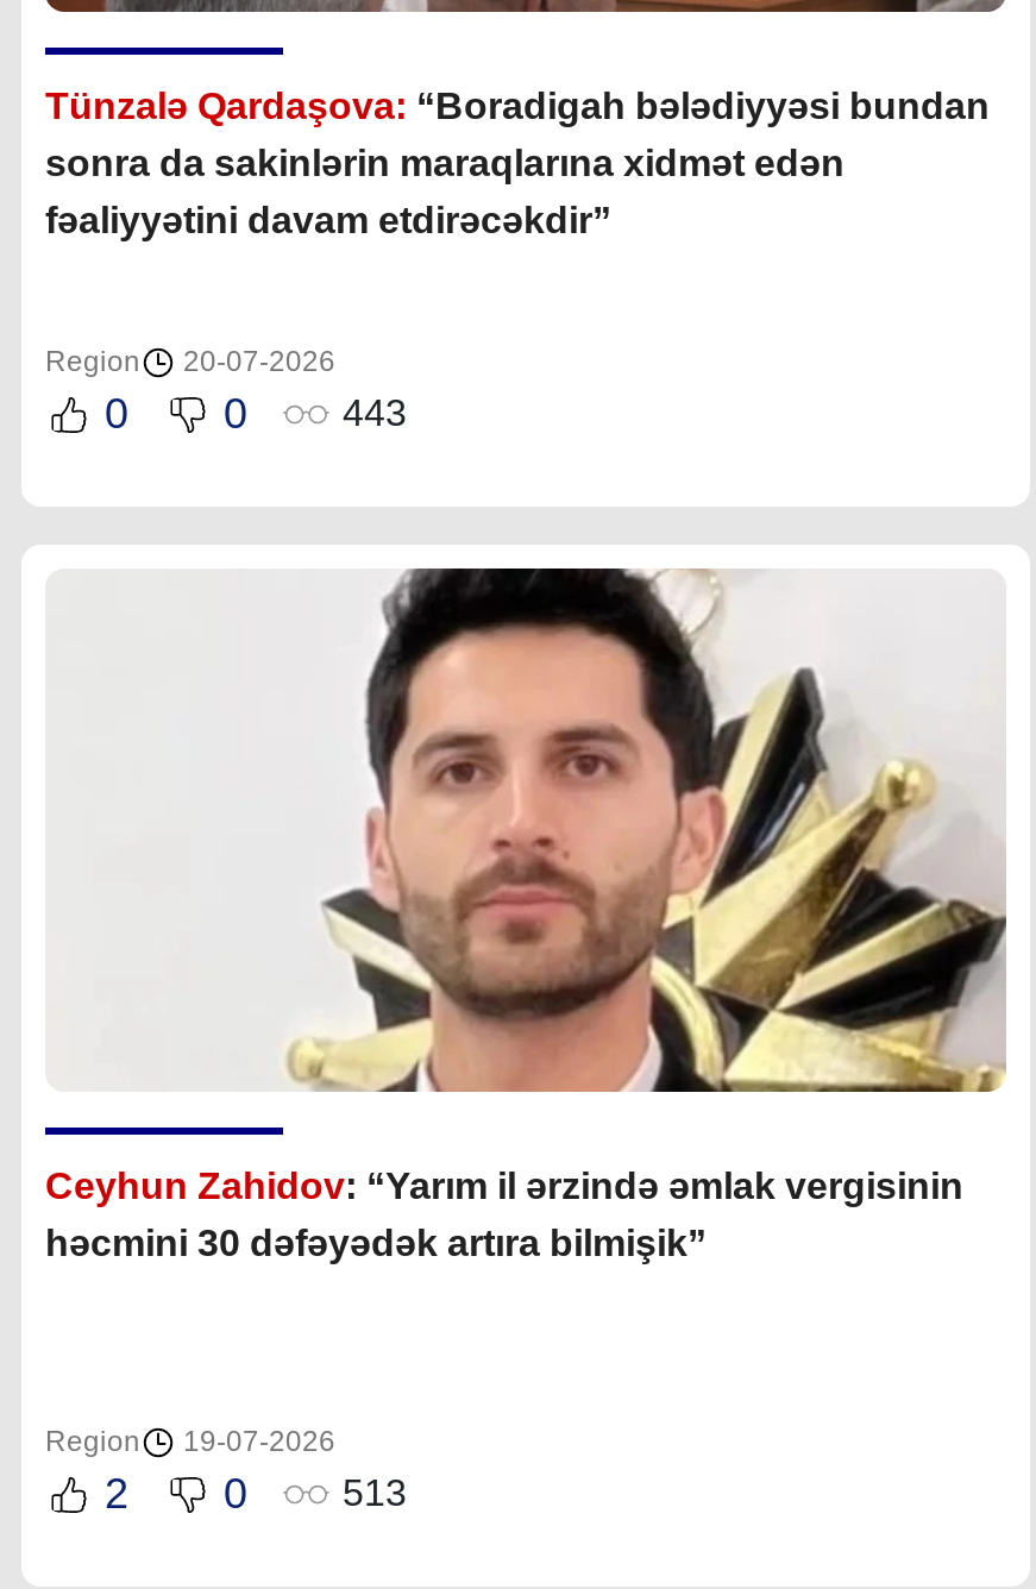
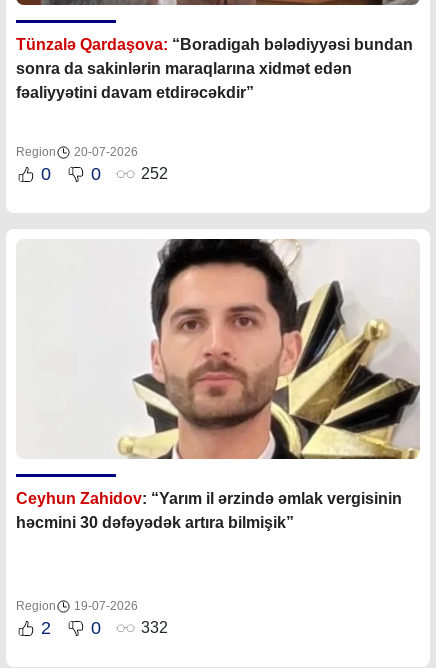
- 443
+ 252

- 513
+ 332
